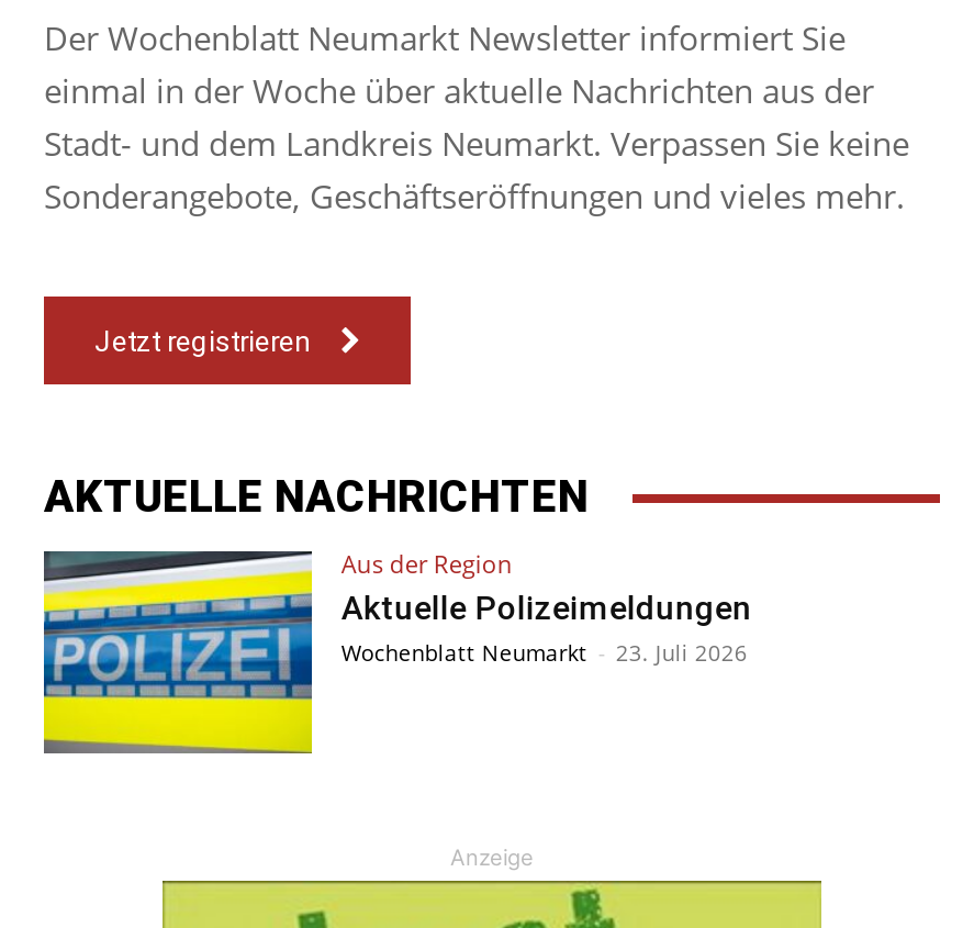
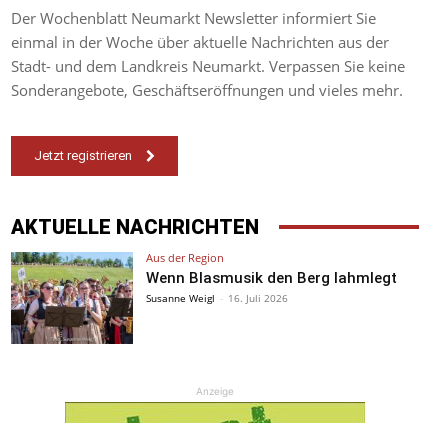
- [image]
- Aktuelle Polizeimeldungen
- Wochenblatt Neumarkt - 23. Juli 2026
+ [image]
+ Wenn Blasmusik den Berg lahmlegt
+ Susanne Weigl - 16. Juli 2026
